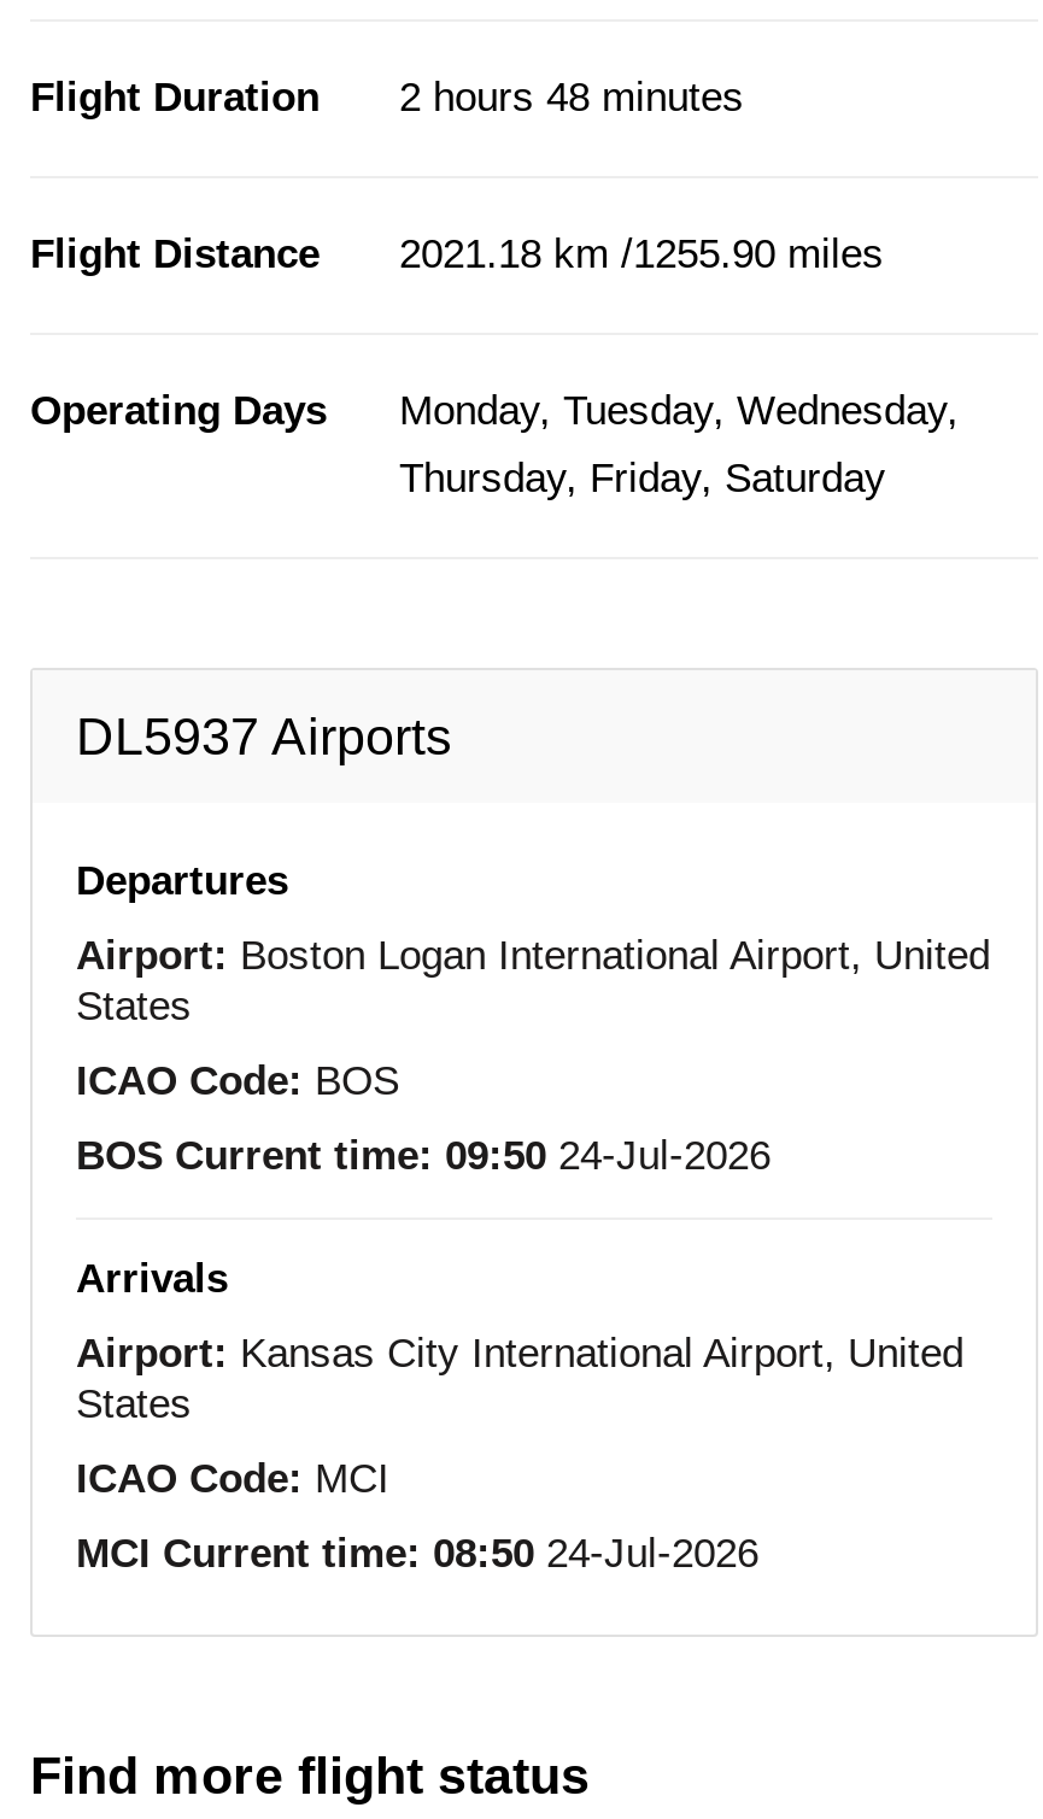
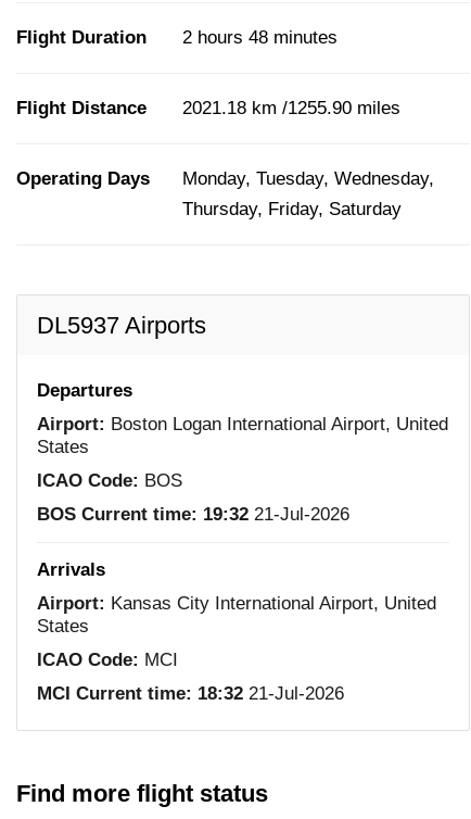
- BOS Current time: 09:50 24-Jul-2026
+ BOS Current time: 19:32 21-Jul-2026

- MCI Current time: 08:50 24-Jul-2026
+ MCI Current time: 18:32 21-Jul-2026
